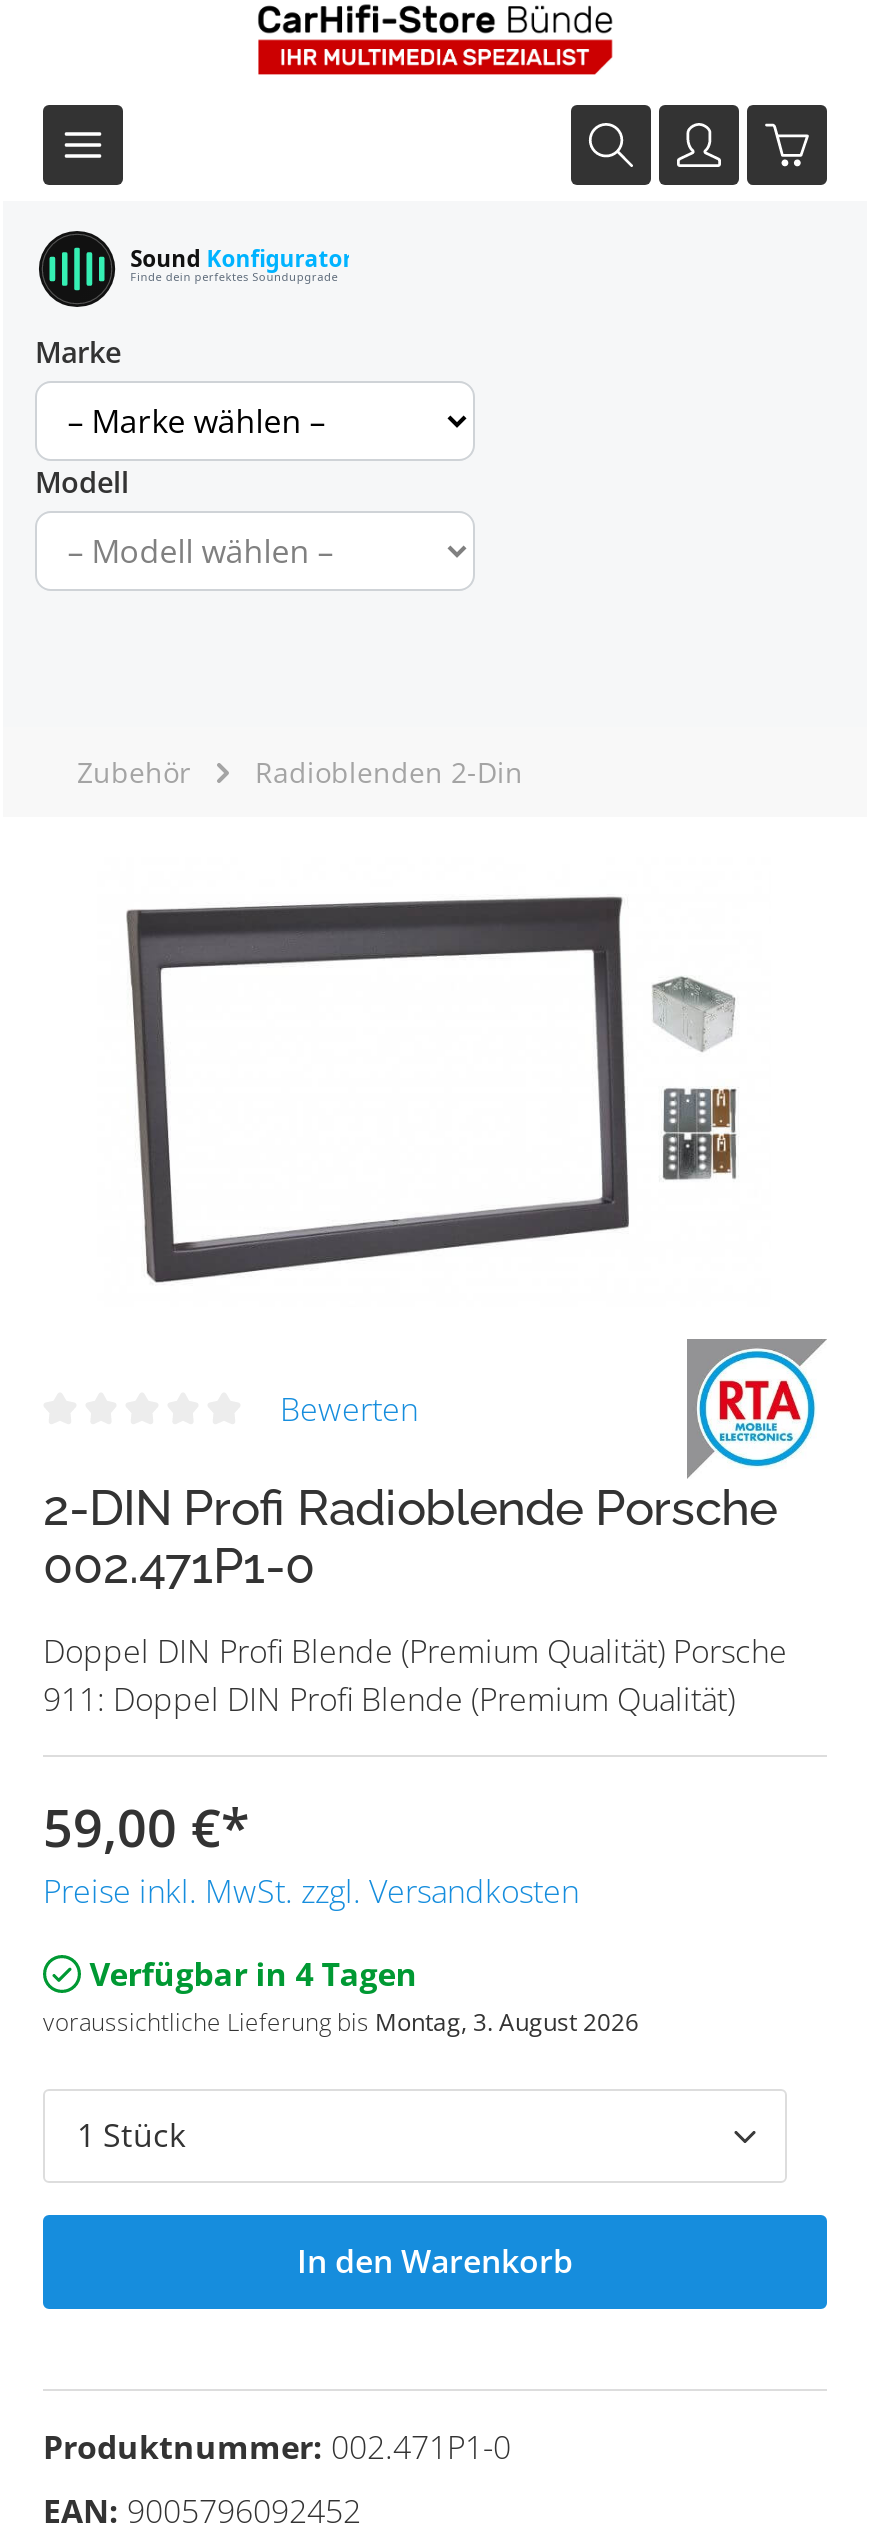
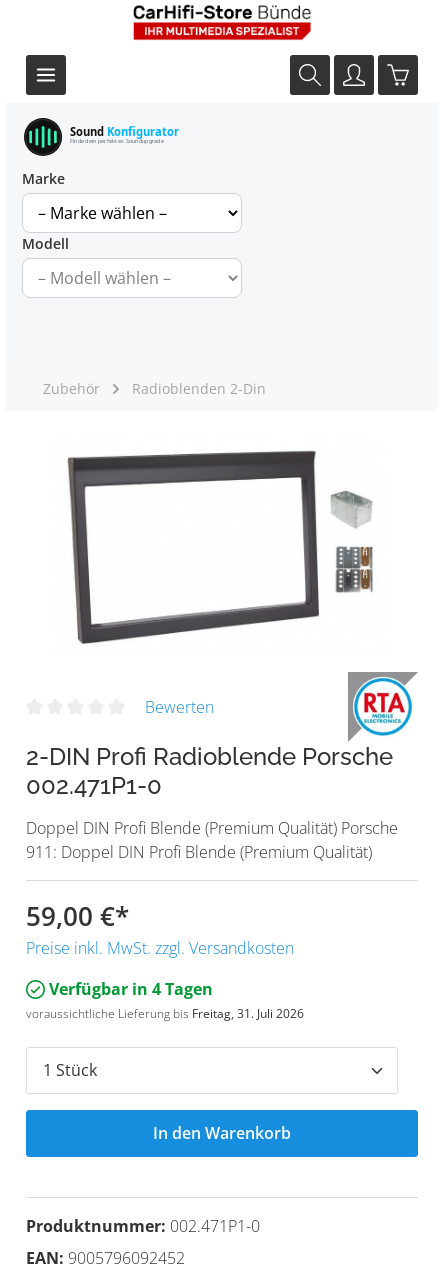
- voraussichtliche Lieferung bis Montag, 3. August 2026
+ voraussichtliche Lieferung bis Freitag, 31. Juli 2026
